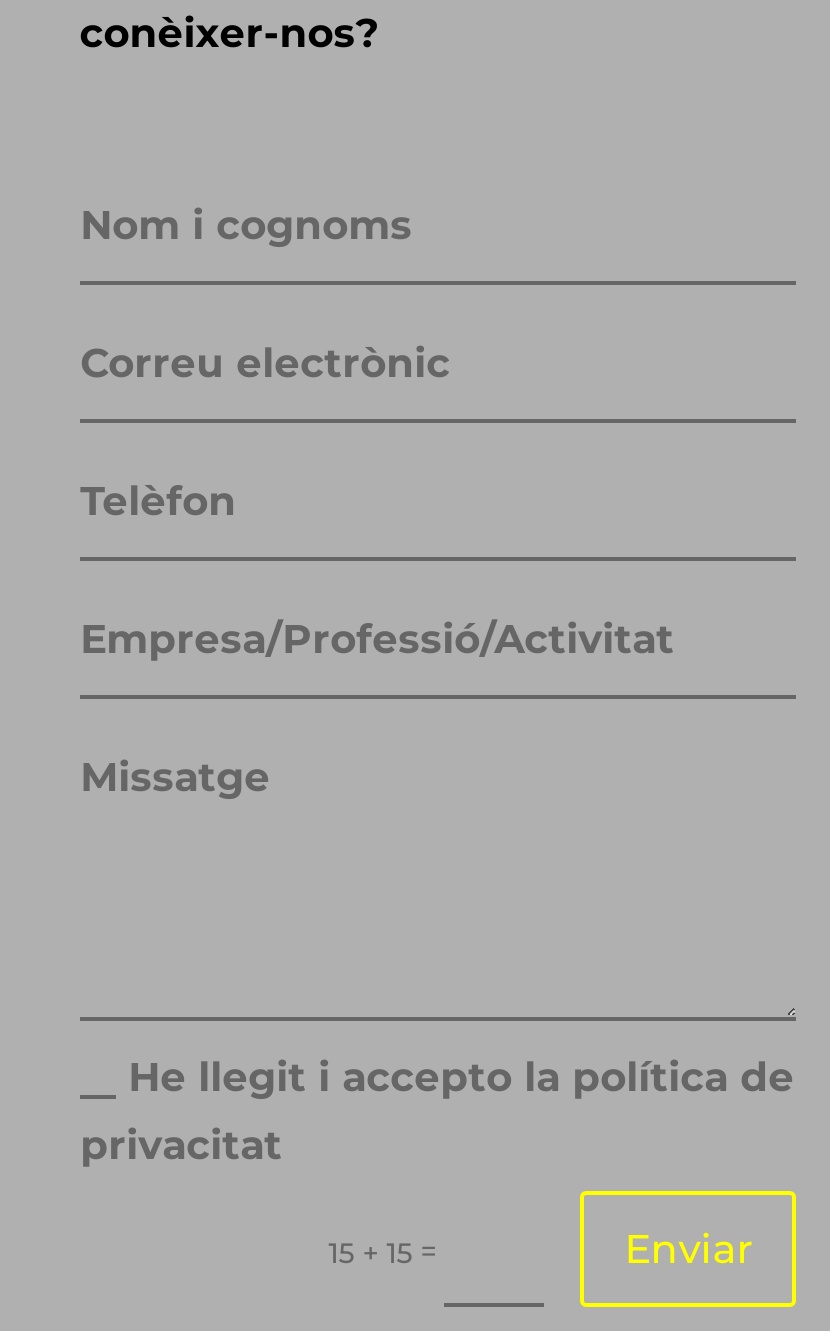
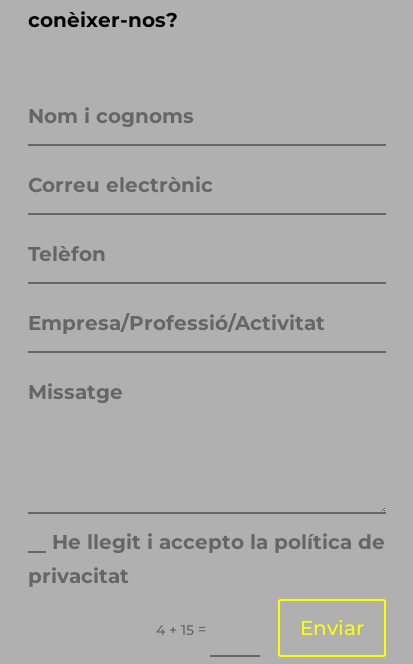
- 15 + 15 =
+ 4 + 15 =
